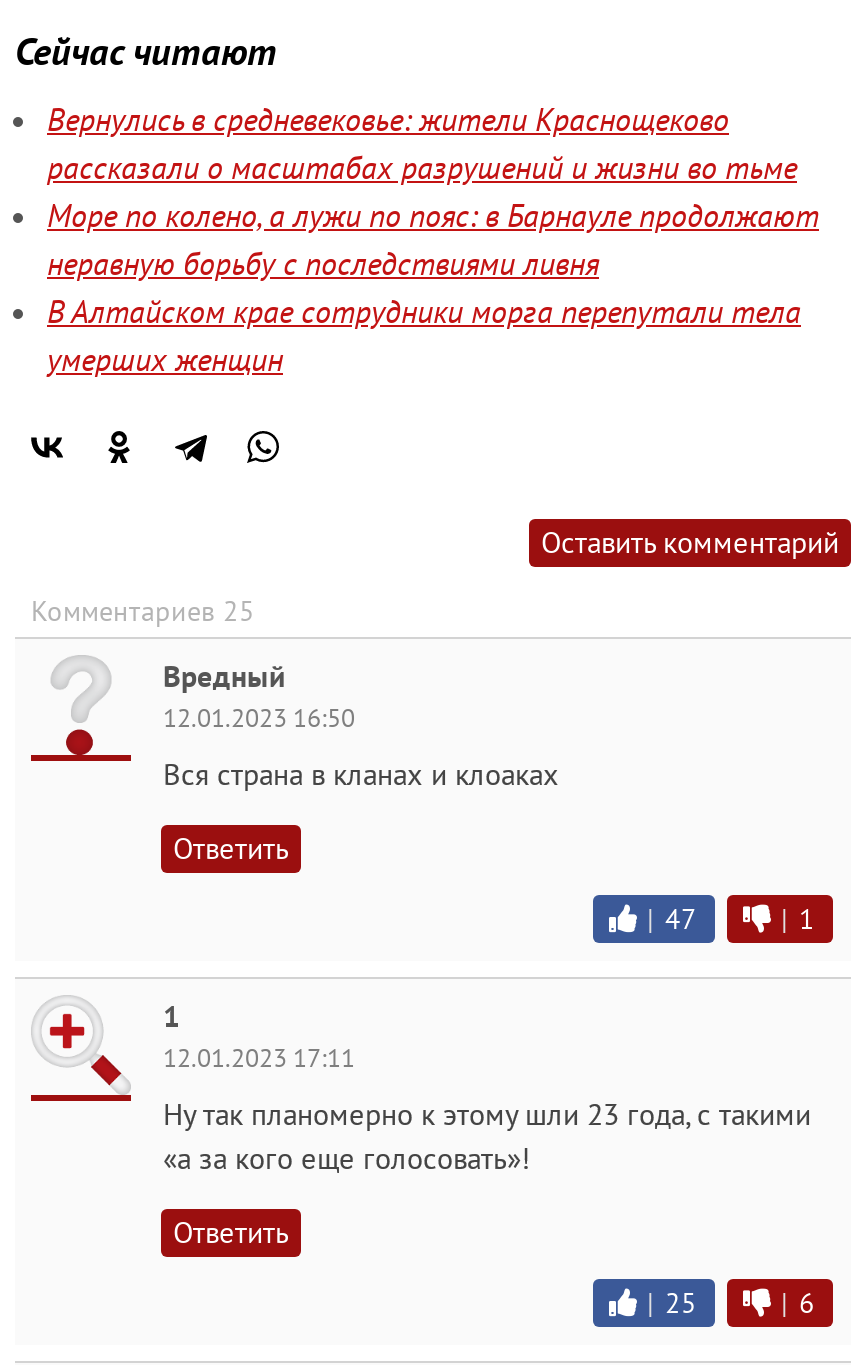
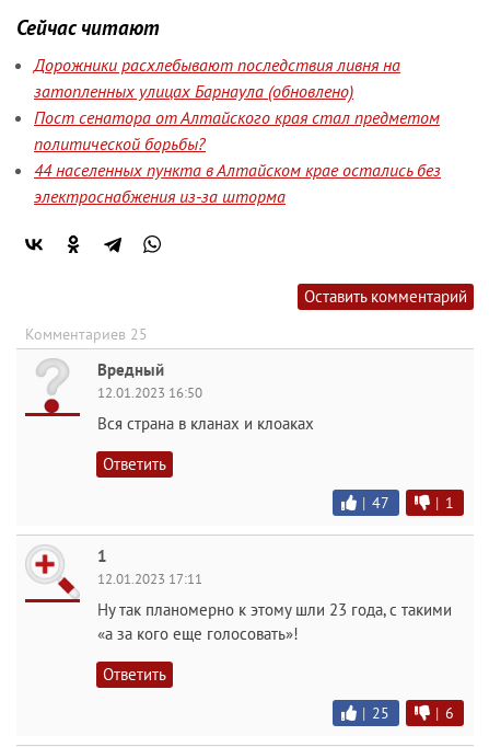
- Вернулись в средневековье: жители Краснощеково
- рассказали о масштабах разрушений и жизни во тьме
- Море по колено, а лужи по пояс: в Барнауле продолжают
- неравную борьбу с последствиями ливня
- В Алтайском крае сотрудники морга перепутали тела
- умерших женщин
+ Дорожники расхлебывают последствия ливня на
+ затопленных улицах Барнаула (обновлено)
+ Пост сенатора от Алтайского края стал предметом
+ политической борьбы?
+ 44 населенных пункта в Алтайском крае остались без
+ электроснабжения из-за шторма
